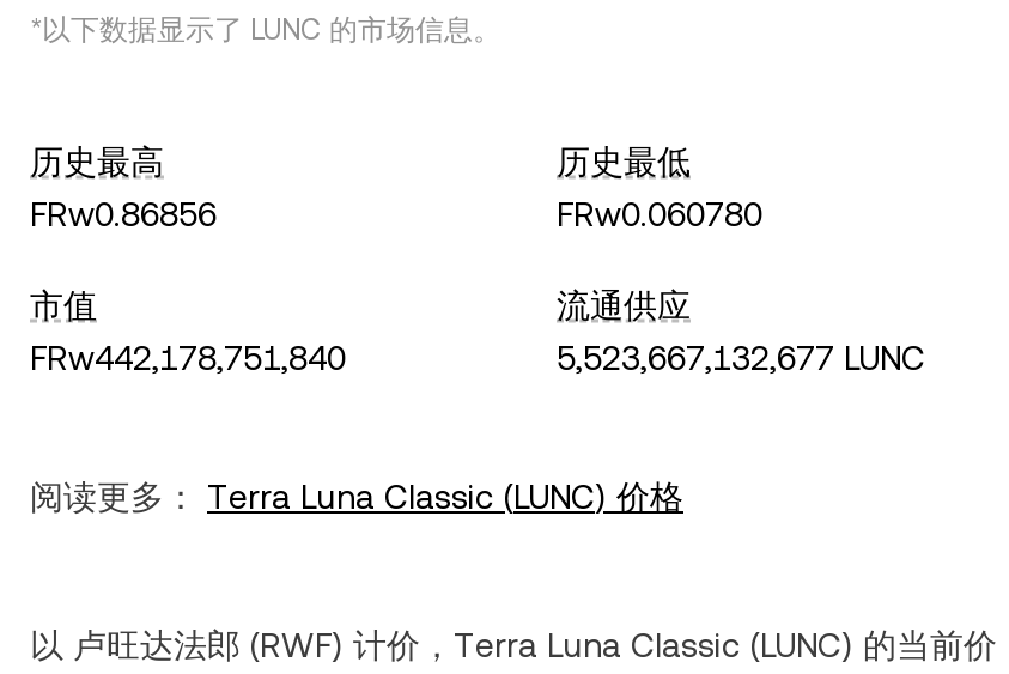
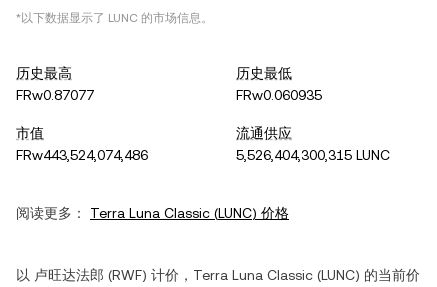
- FRw0.86856
+ FRw0.87077

- FRw0.060780
+ FRw0.060935

- FRw442,178,751,840
+ FRw443,524,074,486

- 5,523,667,132,677 LUNC
+ 5,526,404,300,315 LUNC
